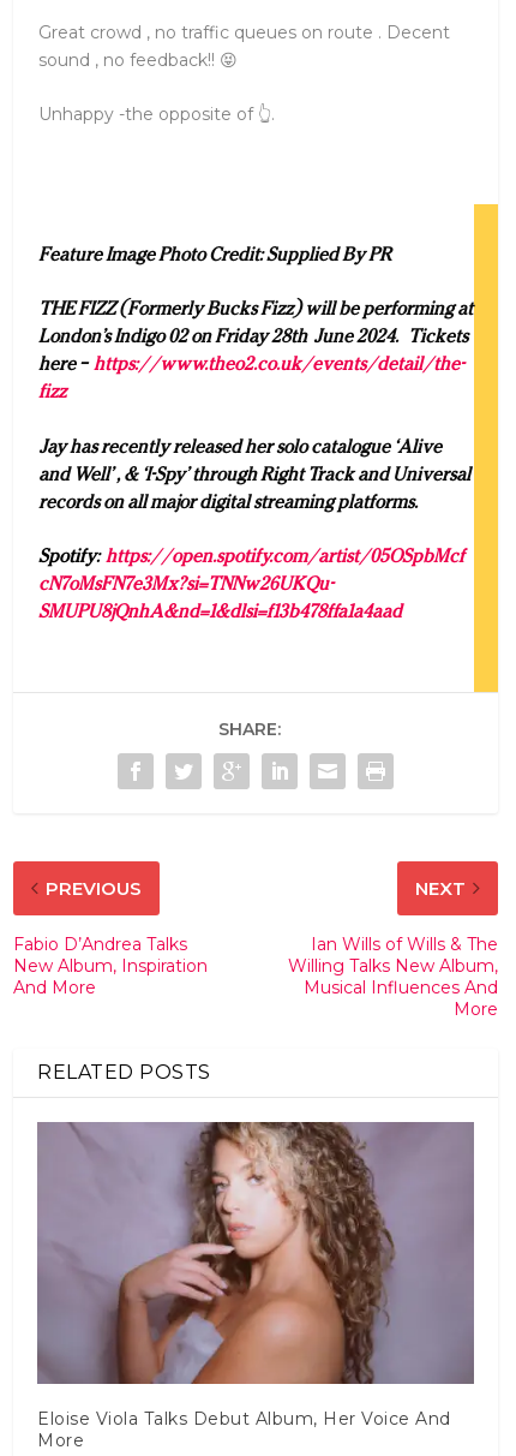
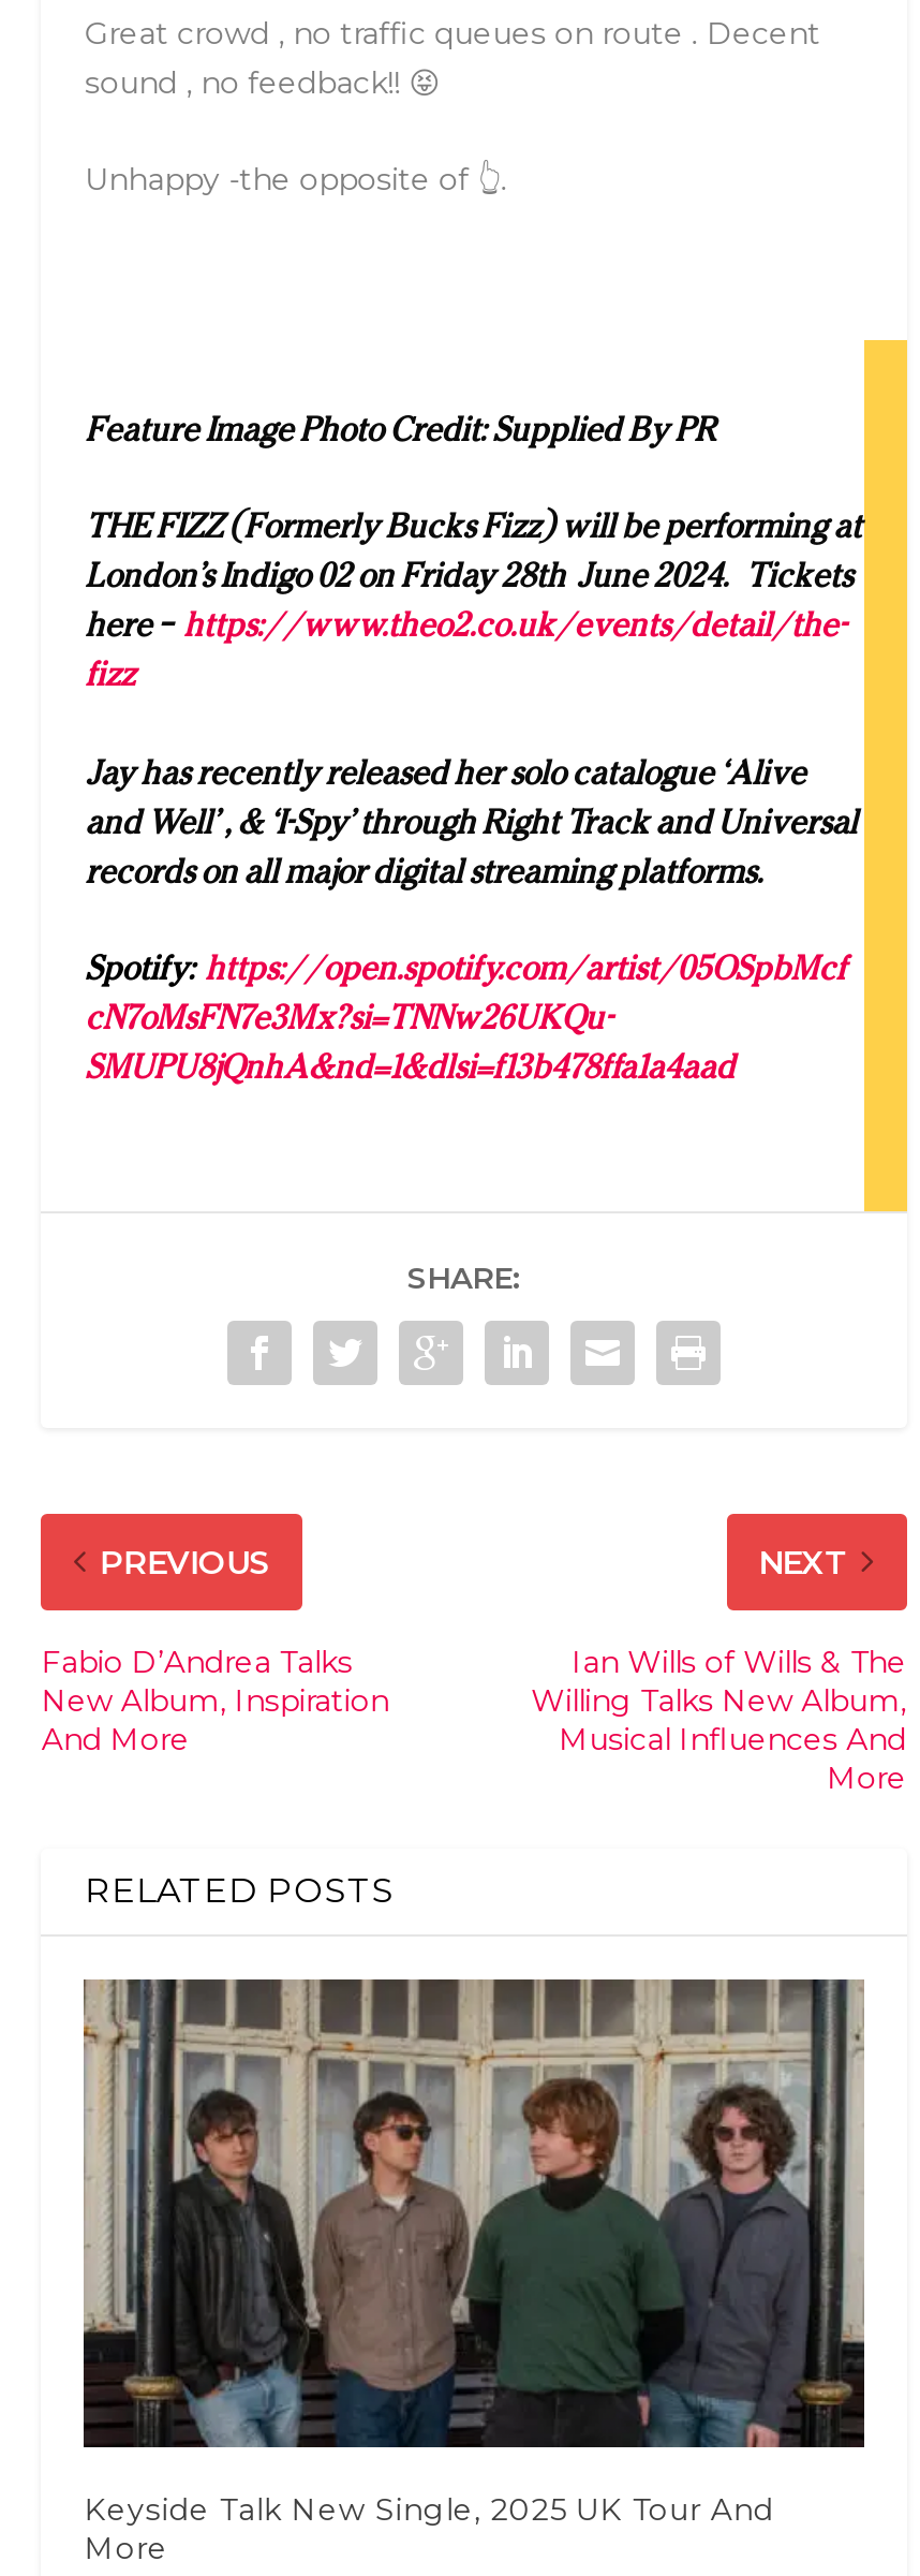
- [image]
- Eloise Viola Talks Debut Album, Her Voice And
+ [image]
+ Keyside Talk New Single, 2025 UK Tour And
